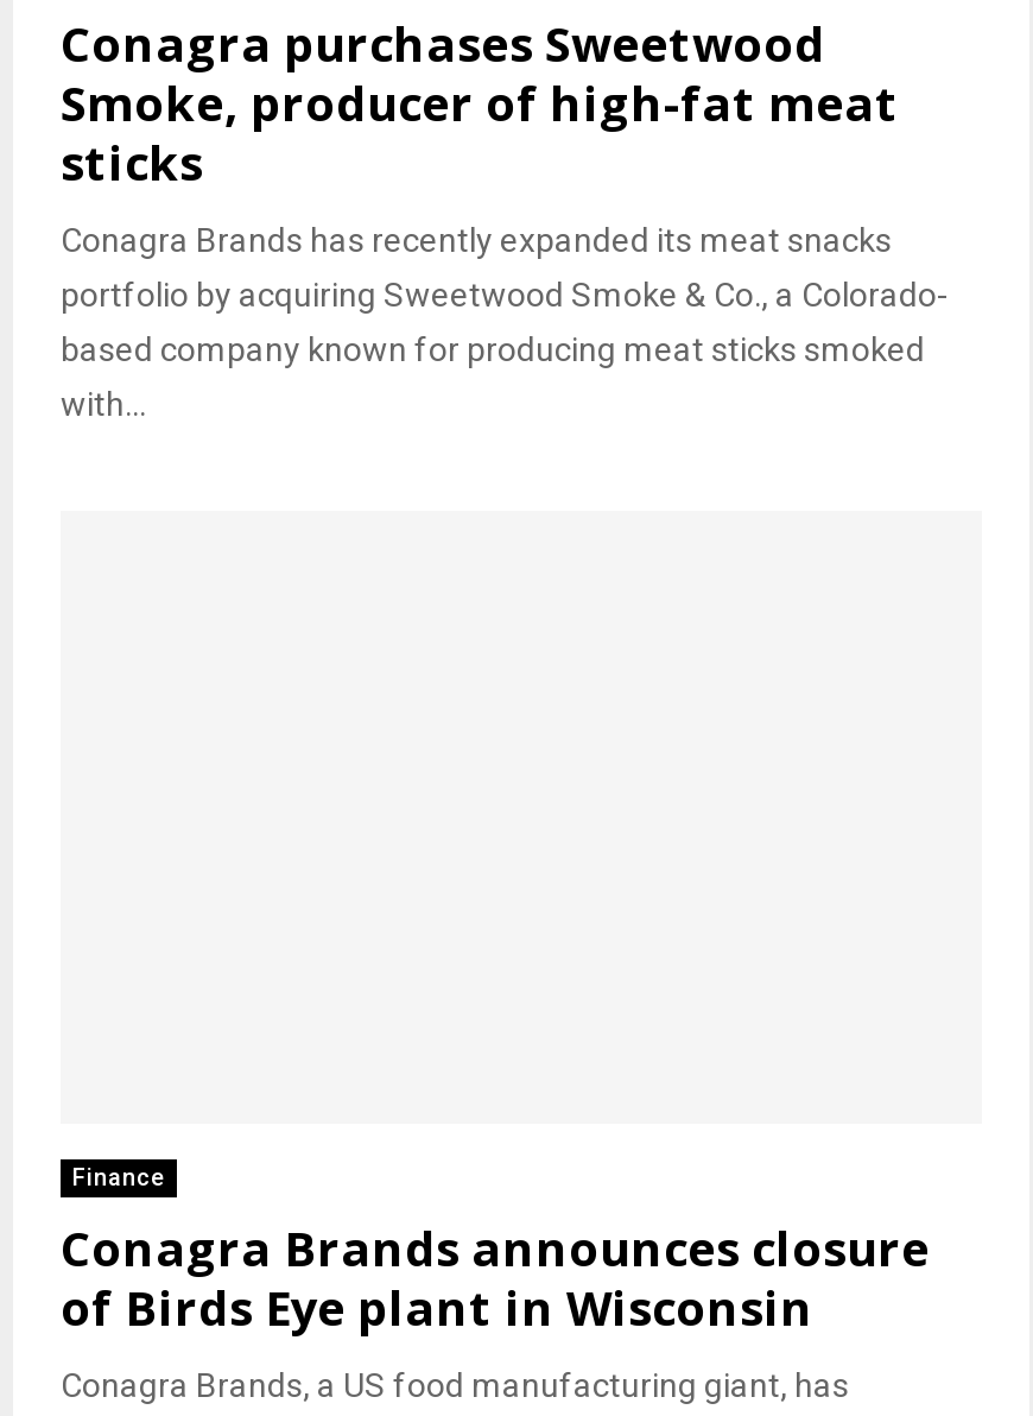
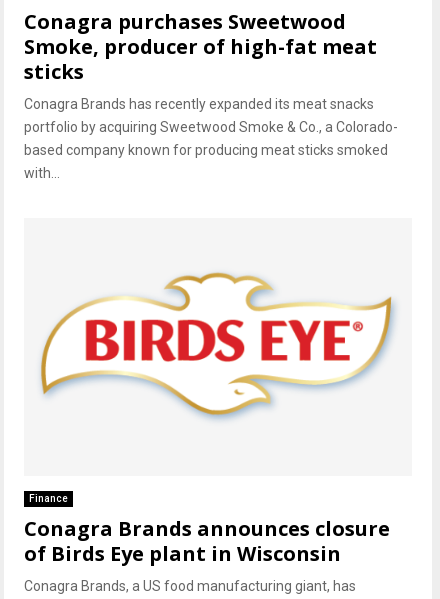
+ [image]
